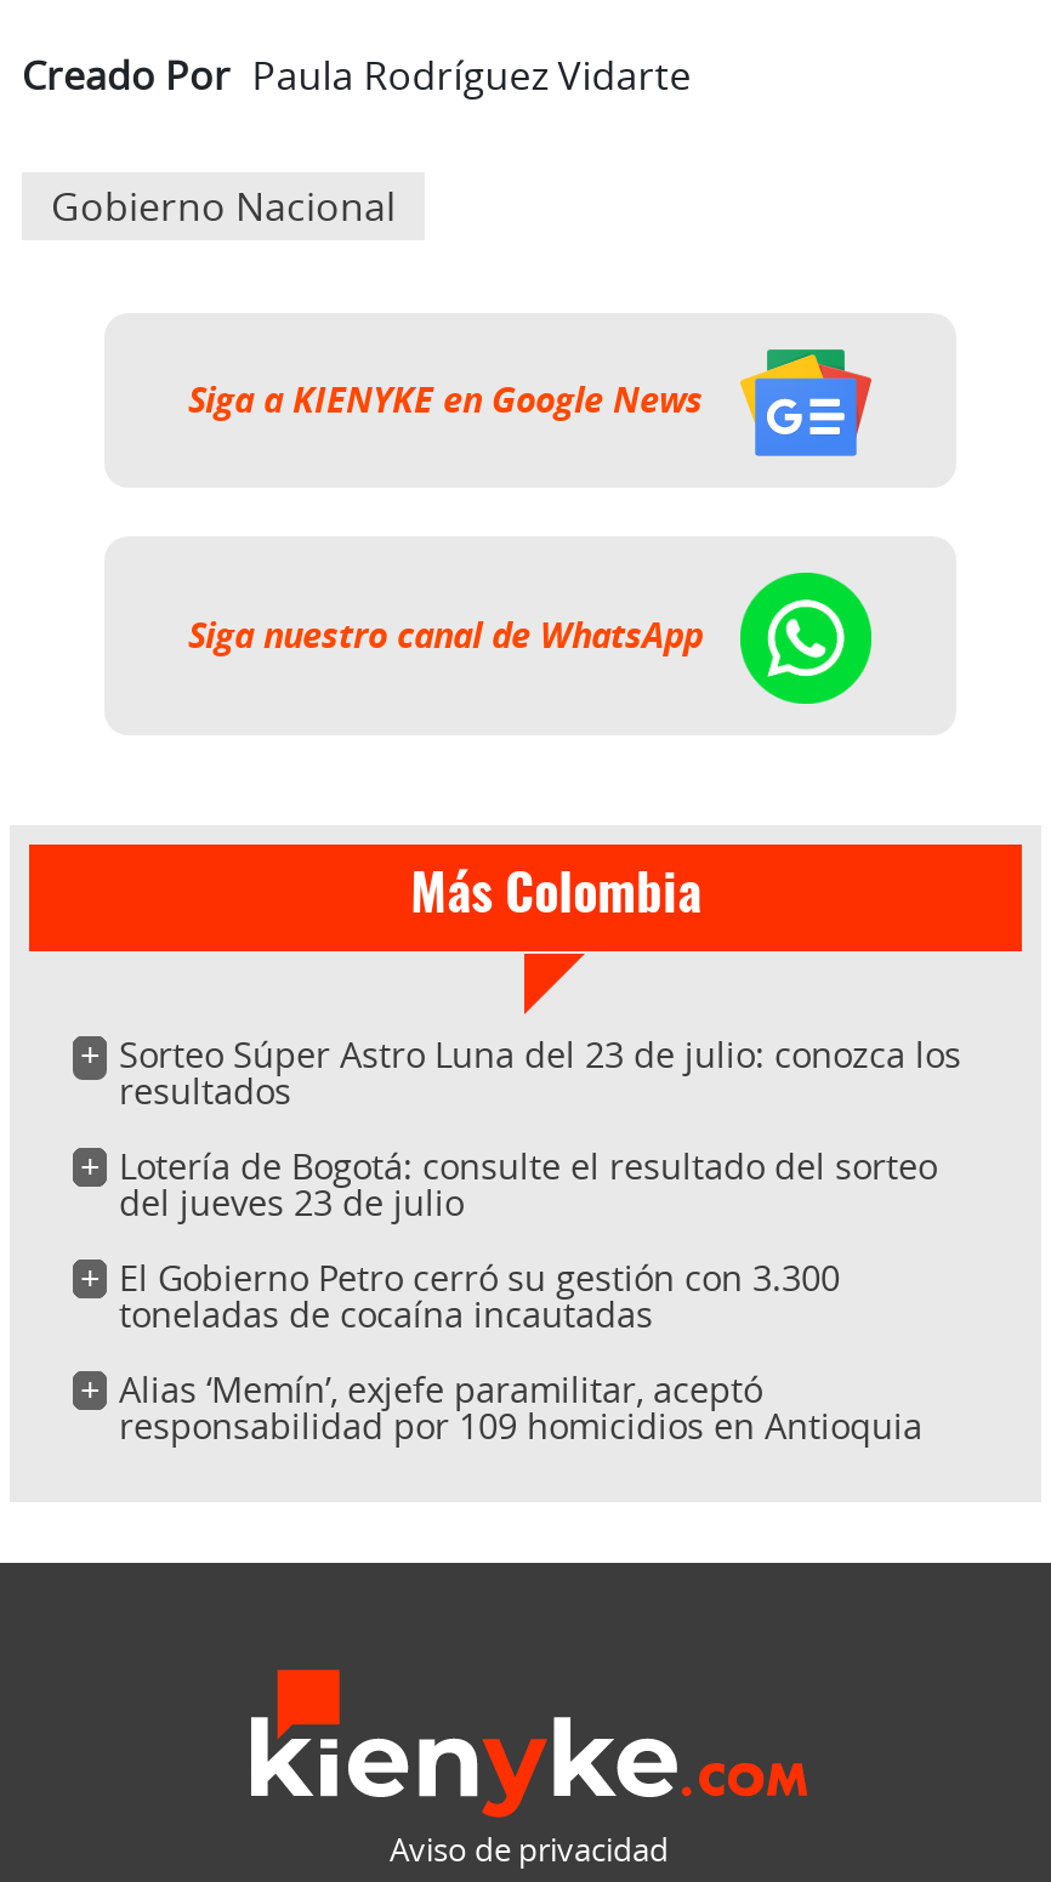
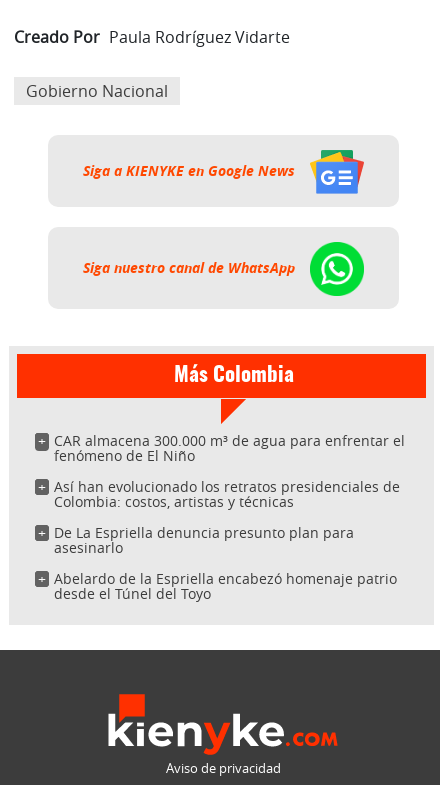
- Sorteo Súper Astro Luna del 23 de julio: conozca los
- resultados
+ CAR almacena 300.000 m³ de agua para enfrentar el
+ fenómeno de El Niño

- Lotería de Bogotá: consulte el resultado del sorteo
- del jueves 23 de julio
+ Así han evolucionado los retratos presidenciales de
+ Colombia: costos, artistas y técnicas

- El Gobierno Petro cerró su gestión con 3.300
- toneladas de cocaína incautadas
+ De La Espriella denuncia presunto plan para
+ asesinarlo

- Alias ‘Memín’, exjefe paramilitar, aceptó
- responsabilidad por 109 homicidios en Antioquia
+ Abelardo de la Espriella encabezó homenaje patrio
+ desde el Túnel del Toyo
